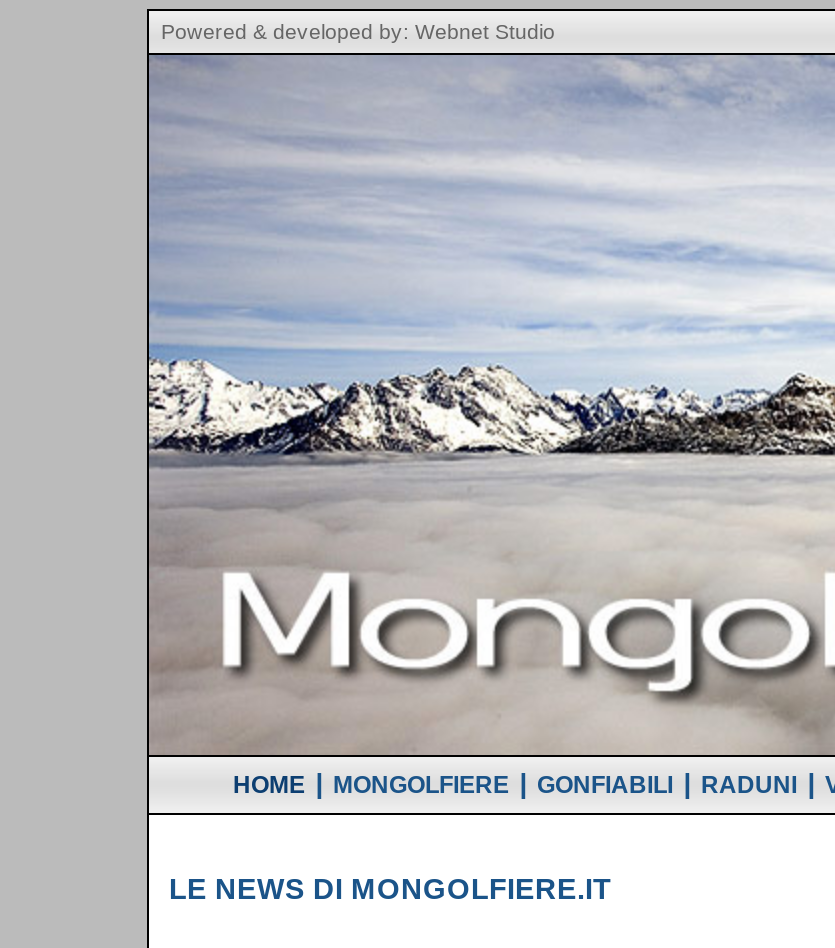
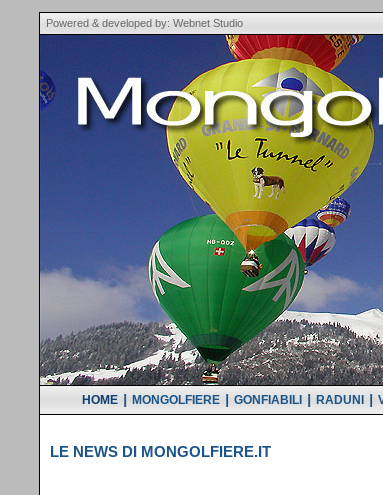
- [image]
+ [image]
